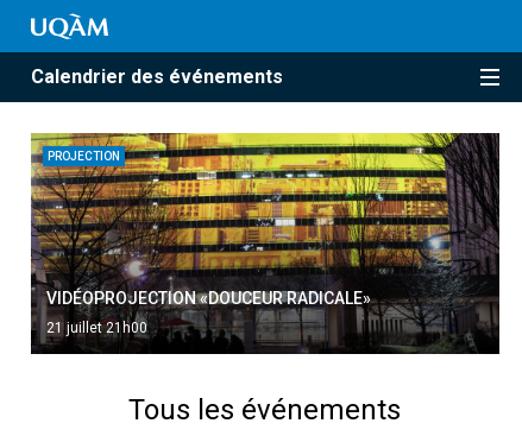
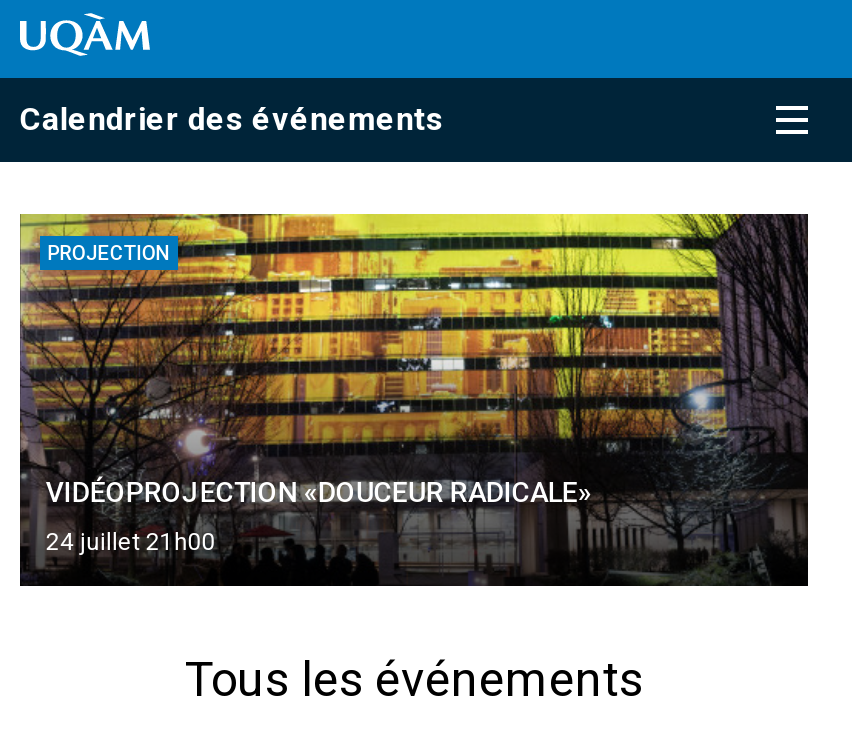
- 21 juillet 21h00
+ 24 juillet 21h00
